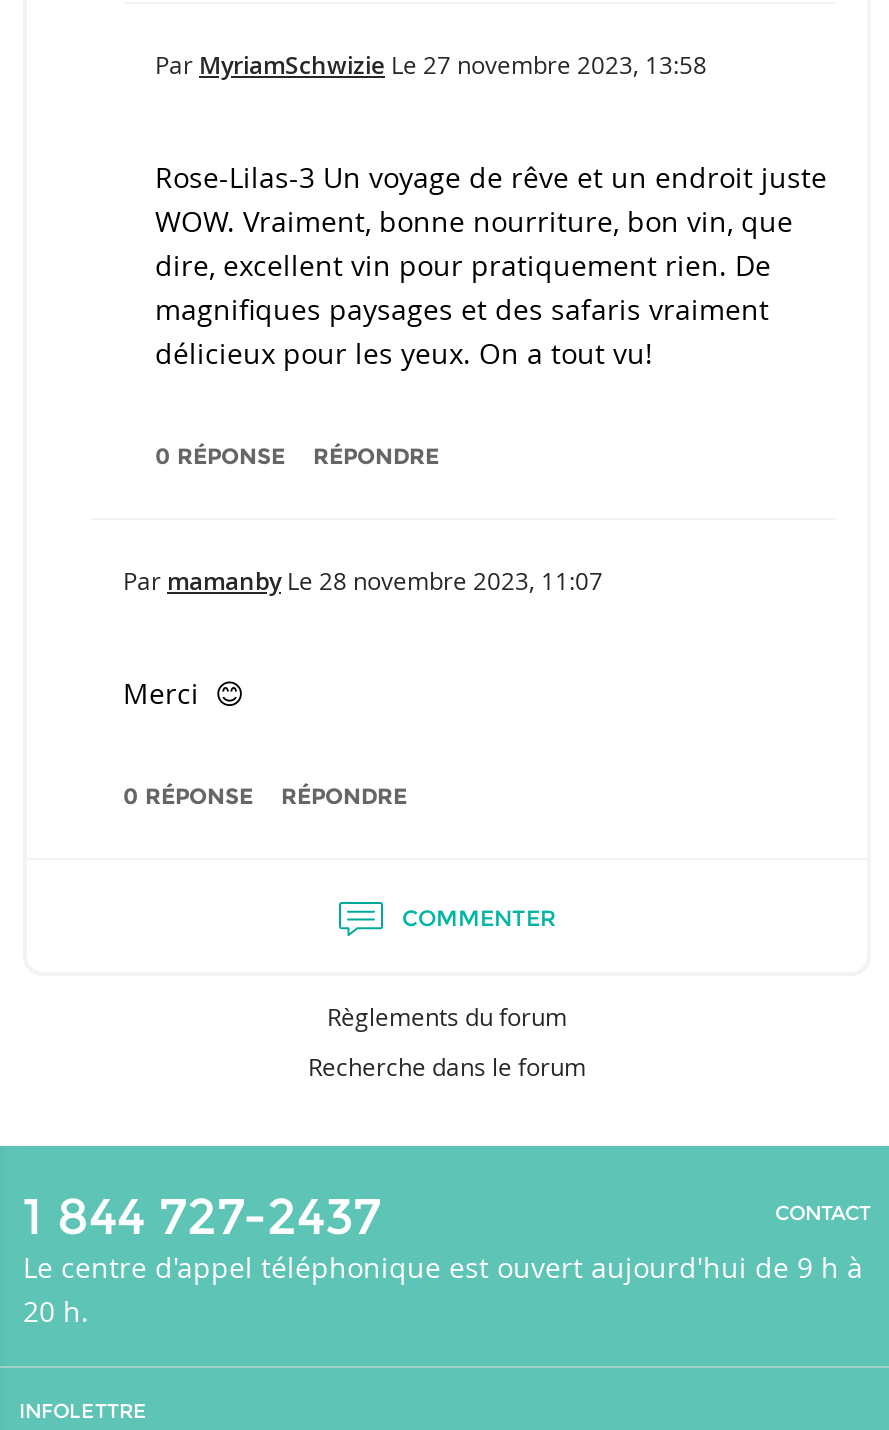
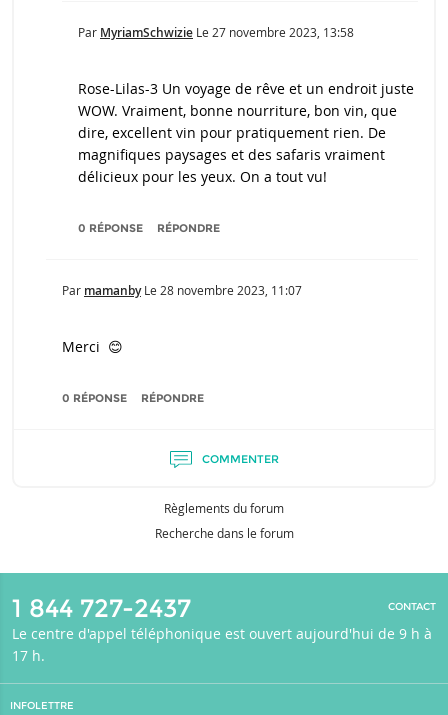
- 20 h.
+ 17 h.
